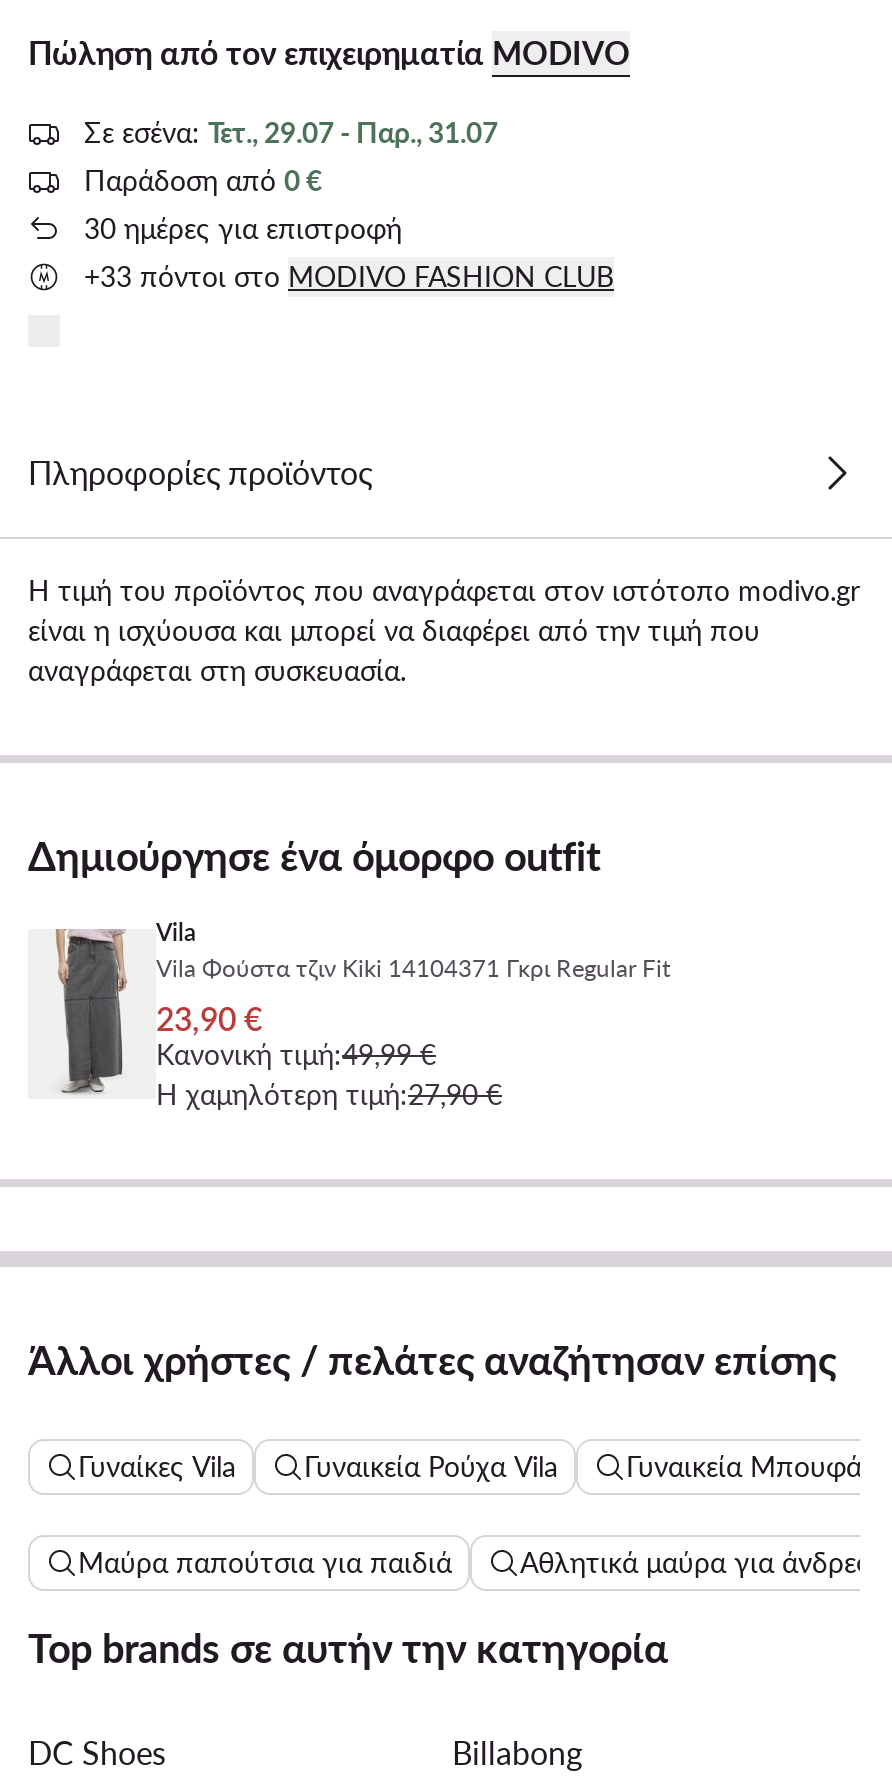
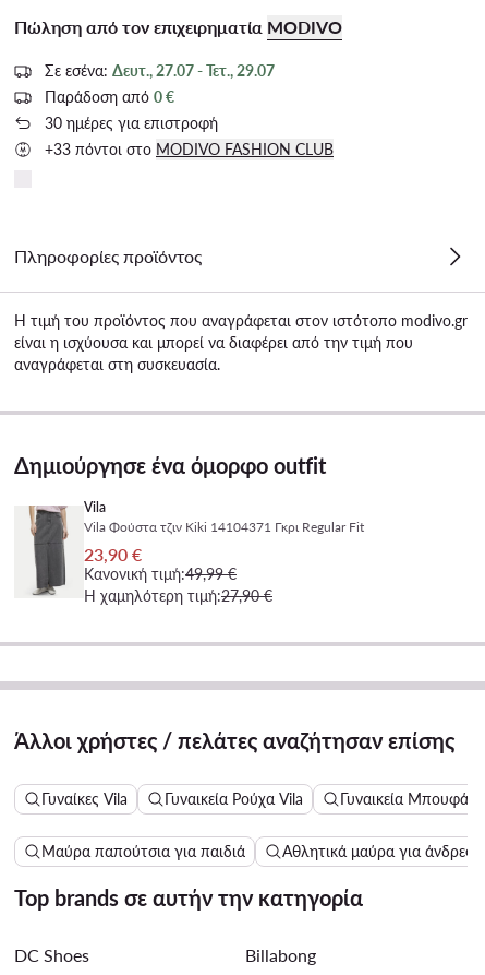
- Σε εσένα: Τετ., 29.07 - Παρ., 31.07
+ Σε εσένα: Δευτ., 27.07 - Τετ., 29.07
